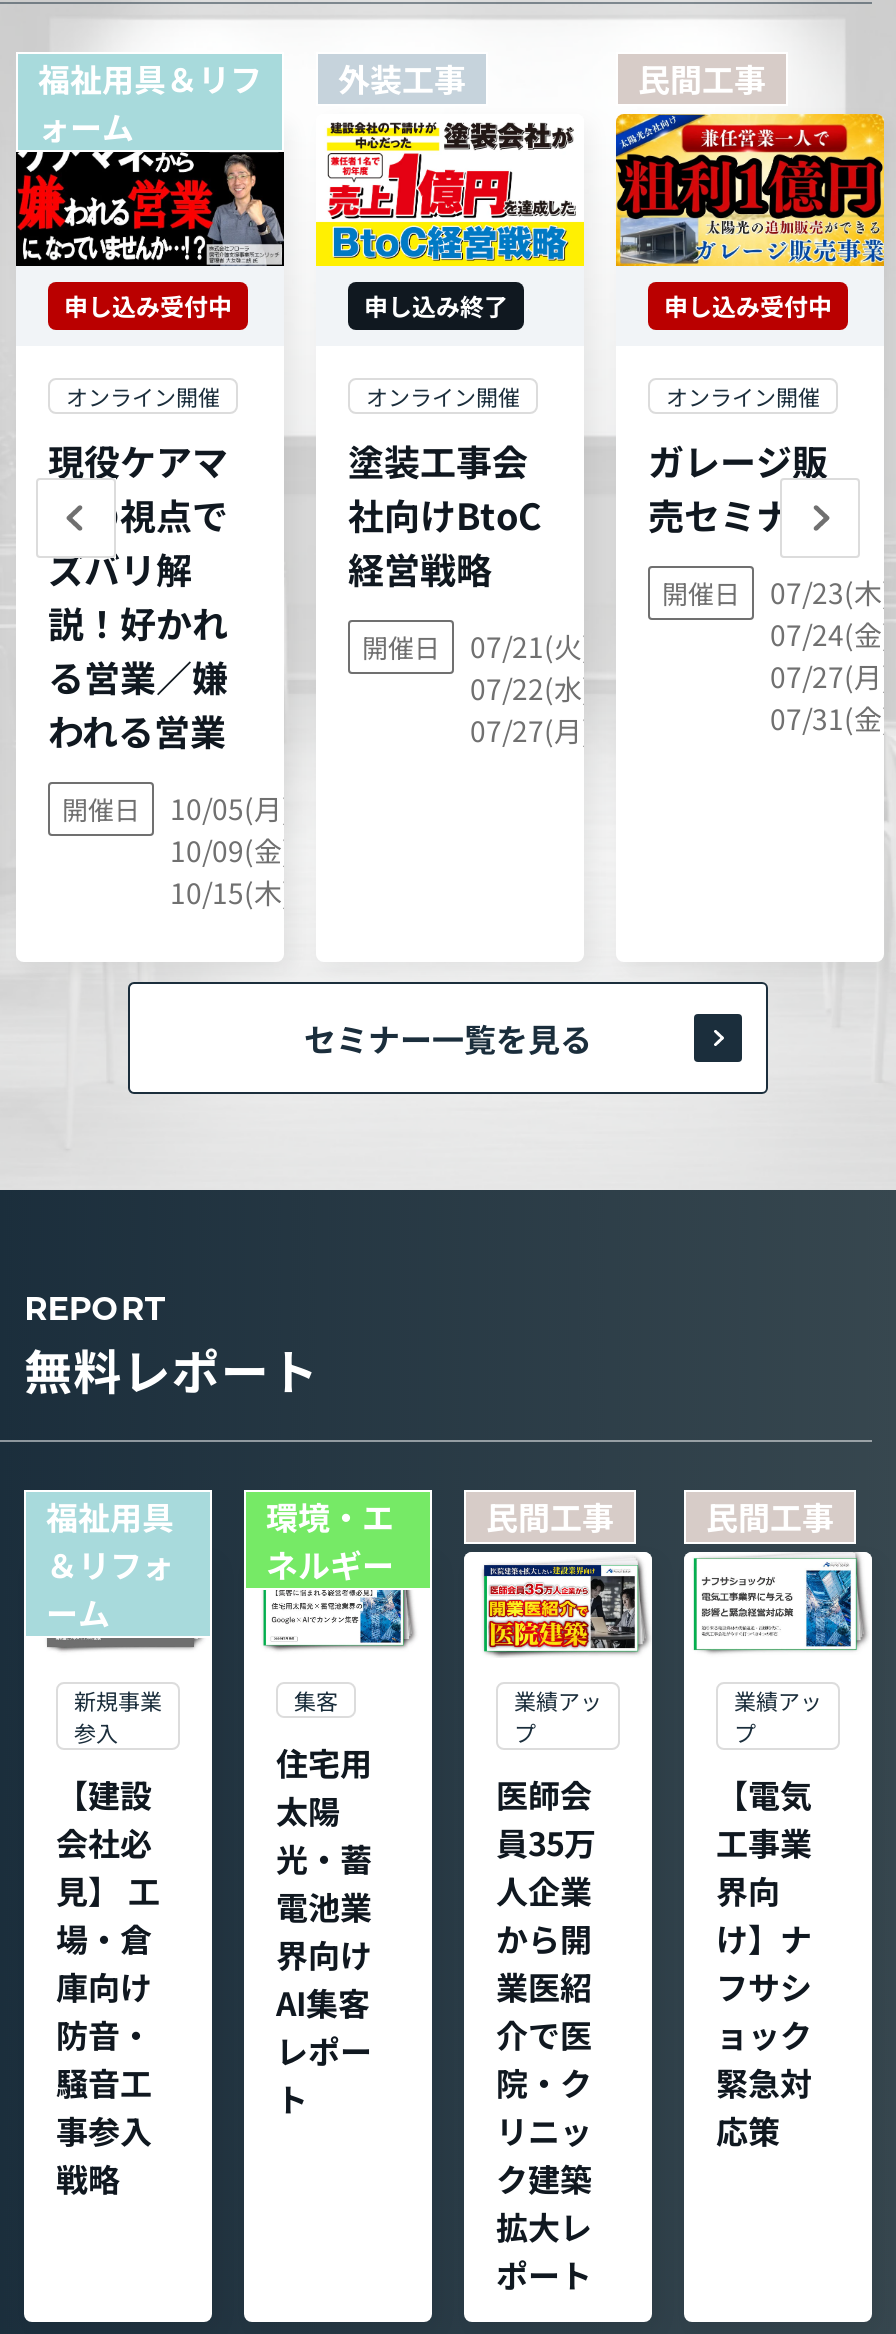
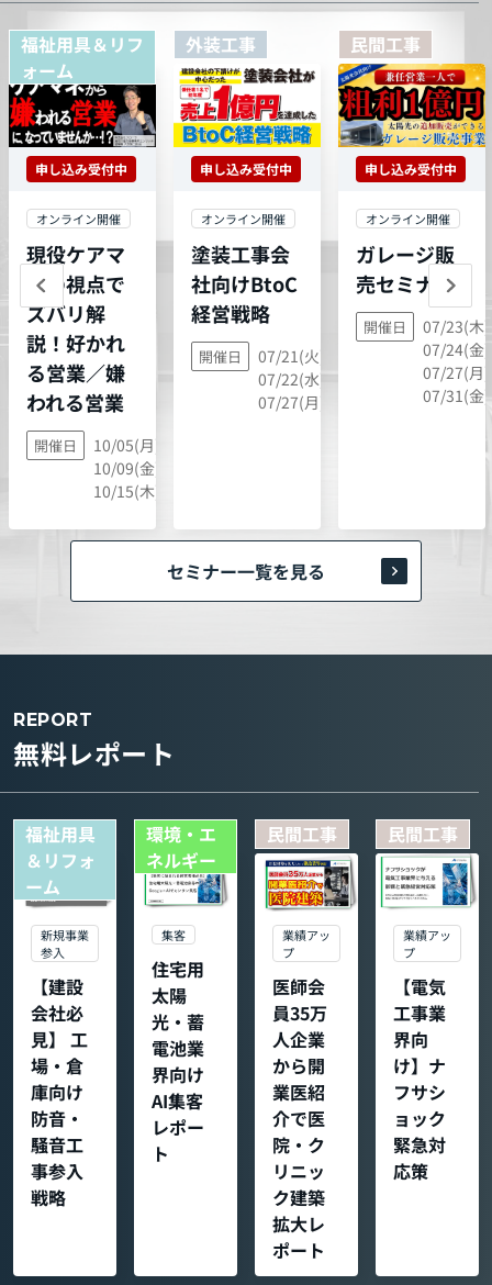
- 申し込み終了
+ 申し込み受付中
